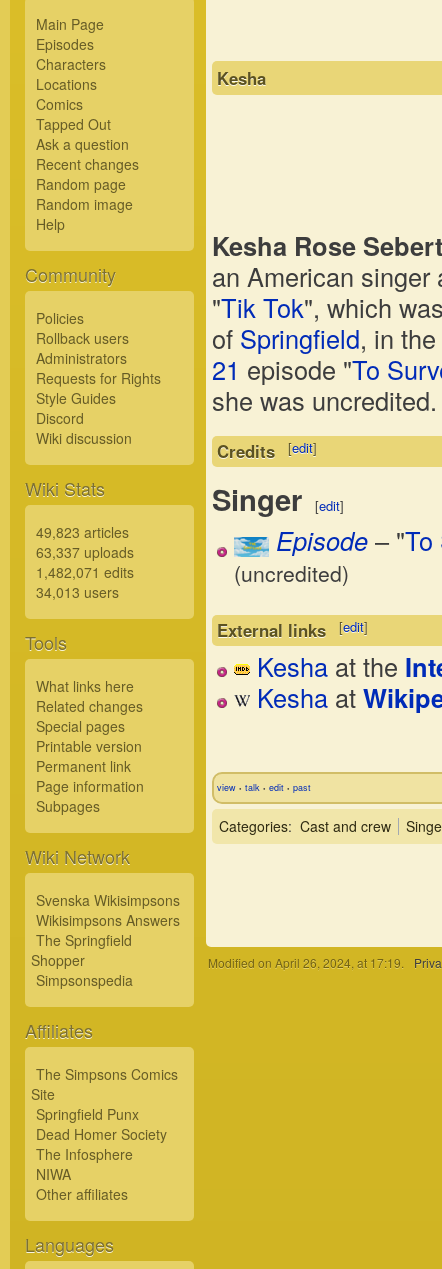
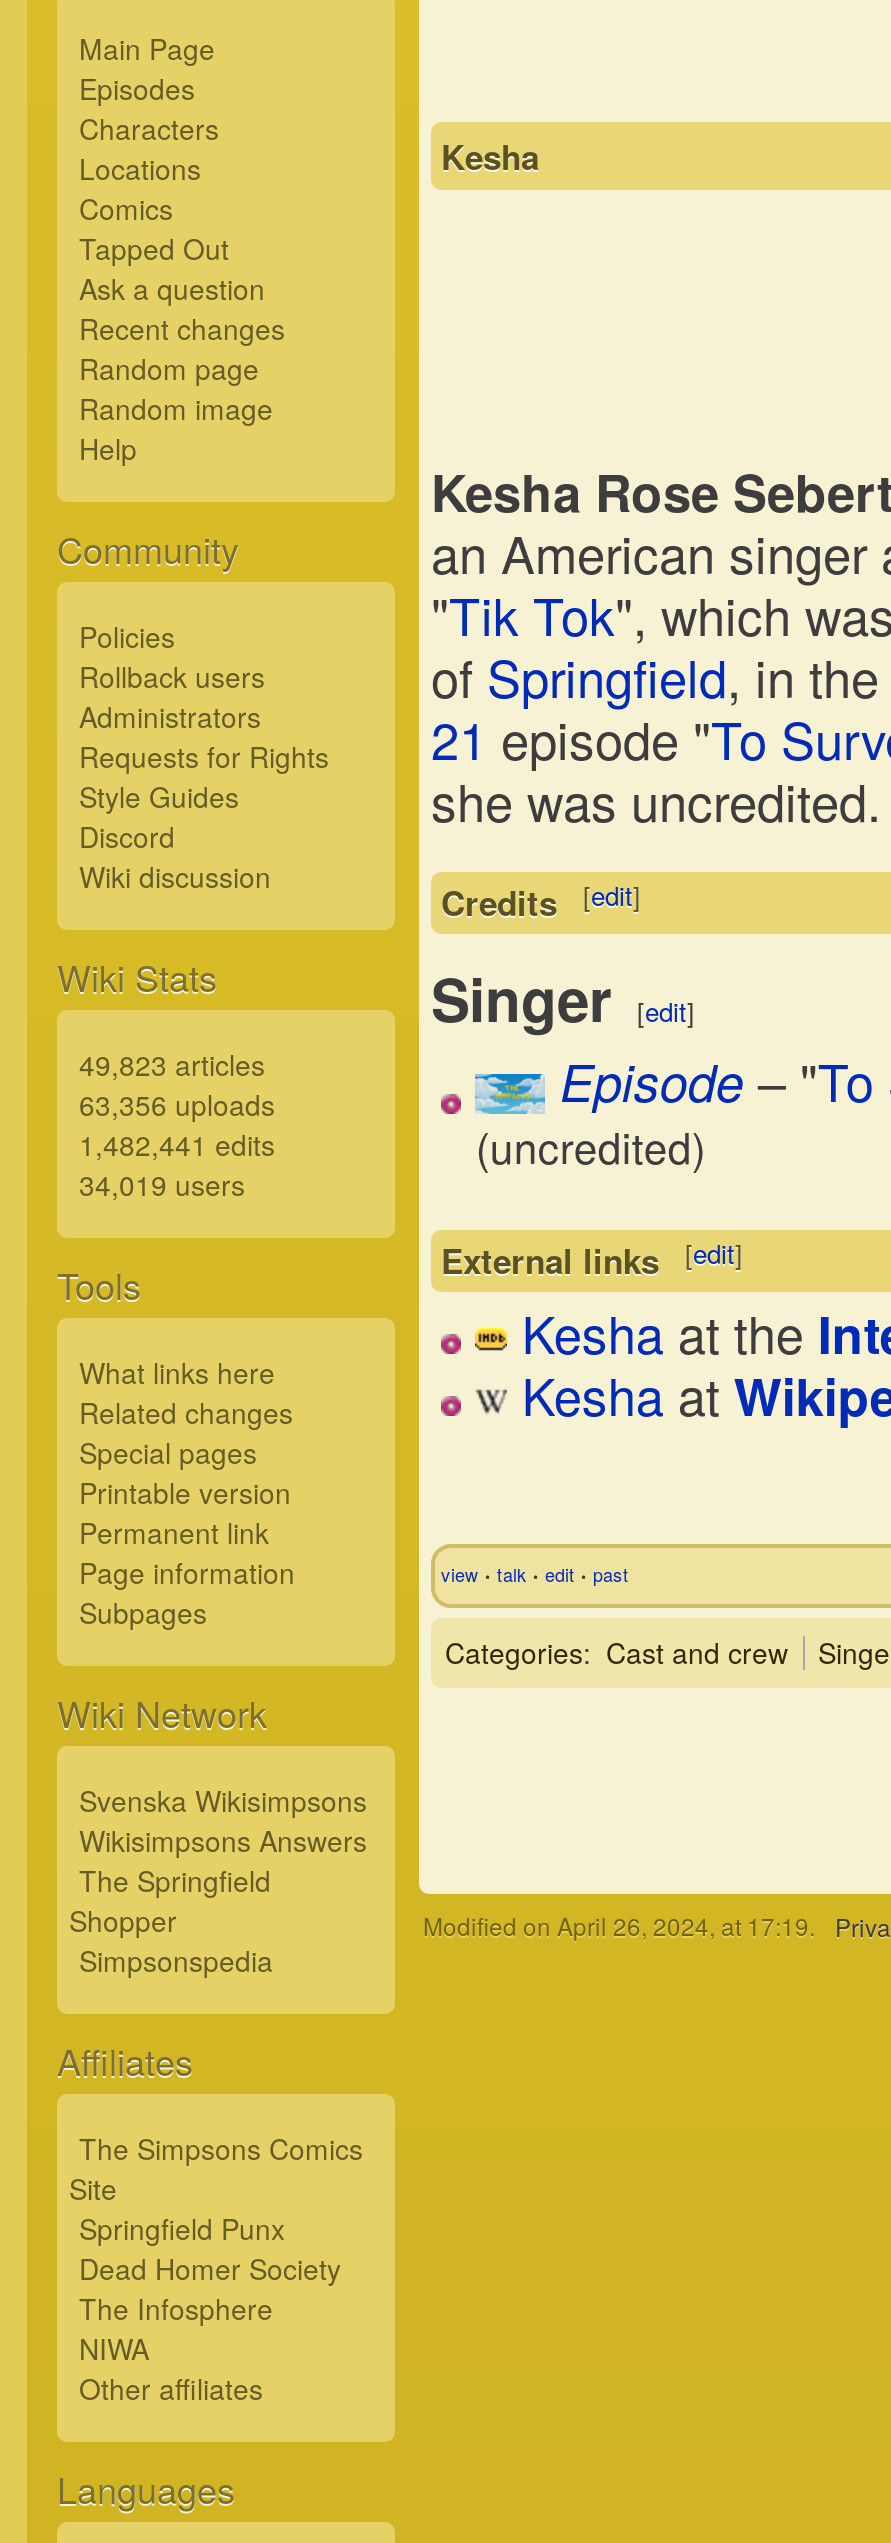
- 63,337 uploads
+ 63,356 uploads

- 1,482,071 edits
+ 1,482,441 edits

- 34,013 users
+ 34,019 users
